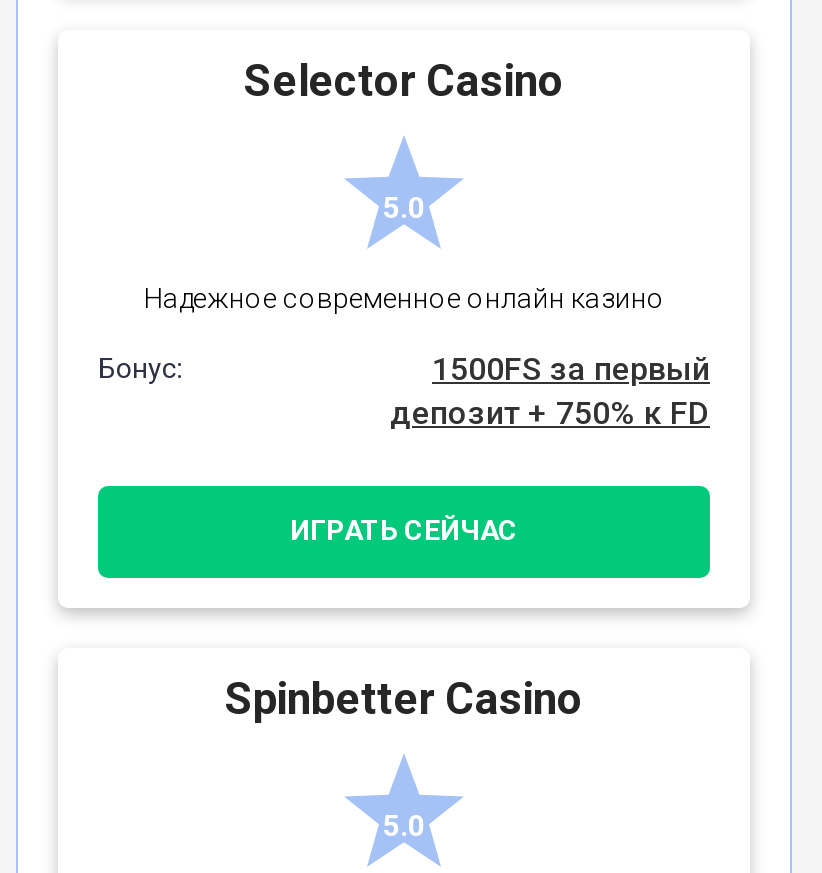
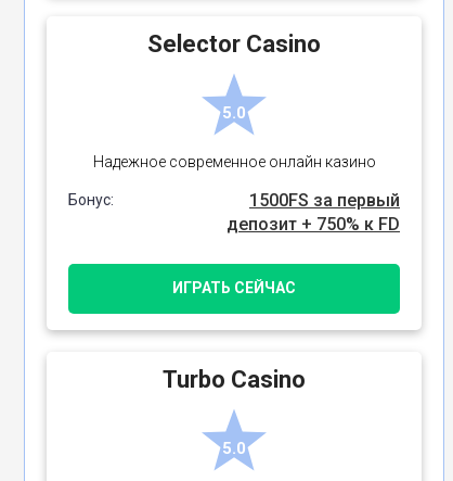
- Spinbetter Casino
+ Turbo Casino
